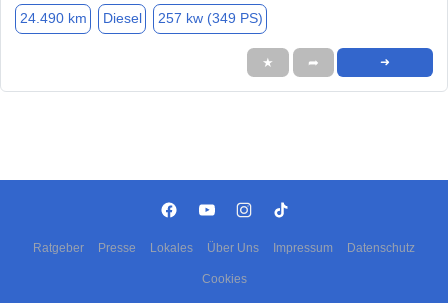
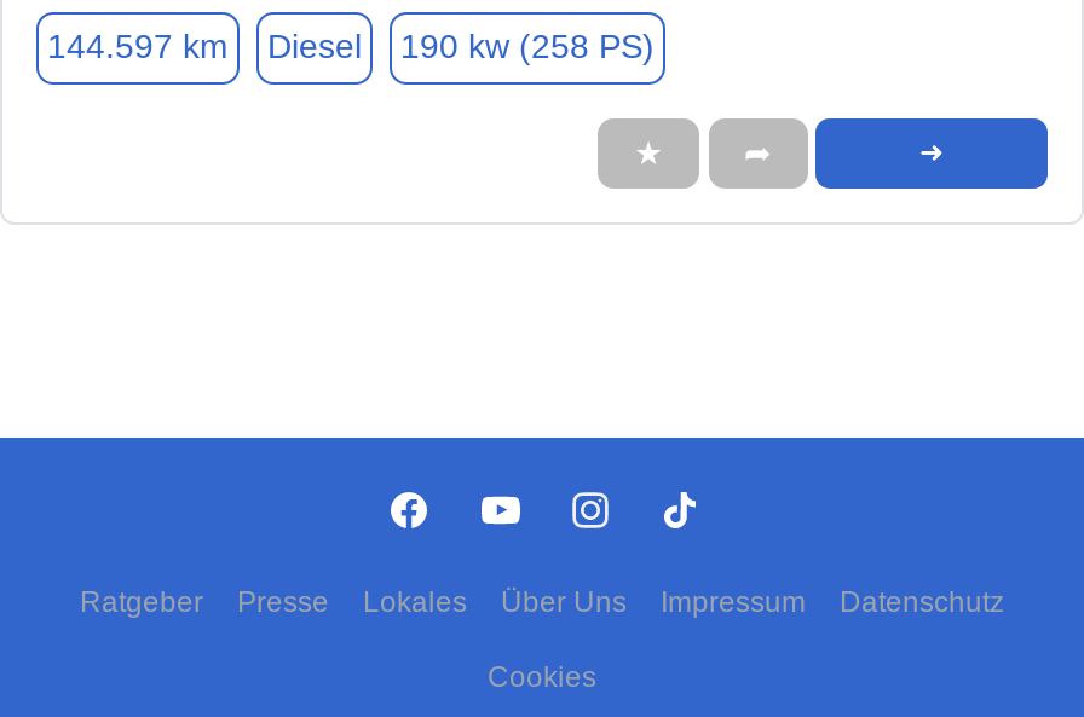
- 24.490 km
+ 144.597 km

- 257 kw (349 PS)
+ 190 kw (258 PS)
